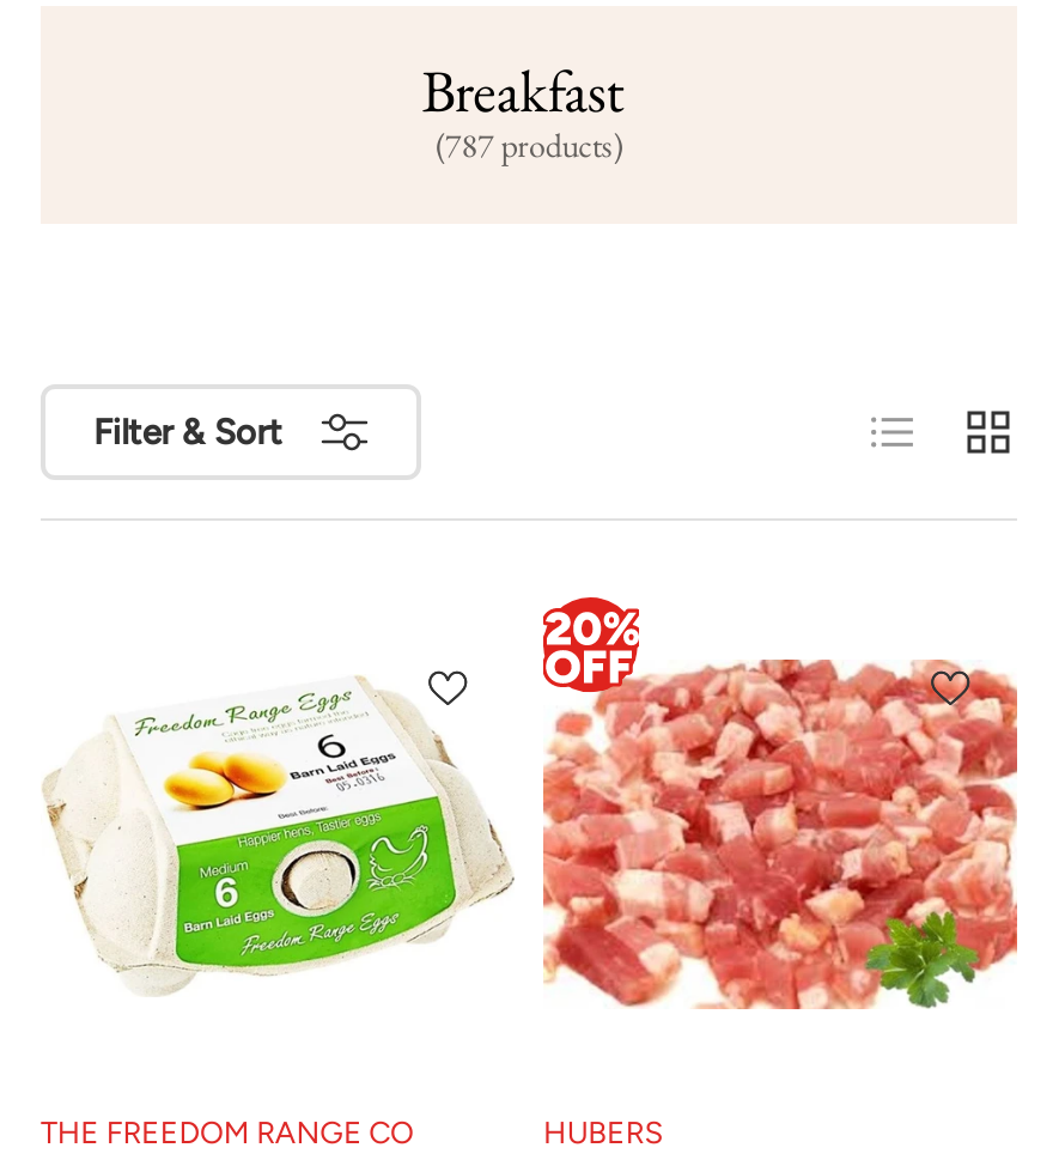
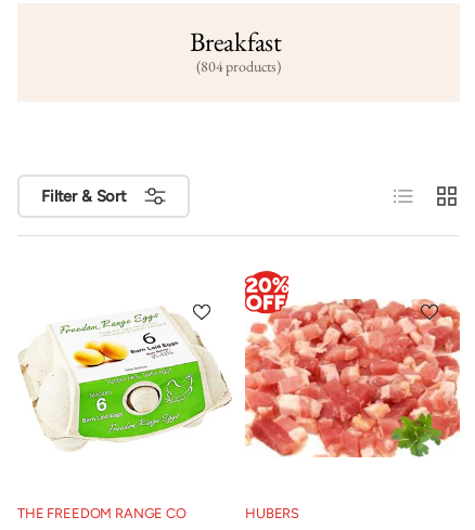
- (787 products)
+ (804 products)
